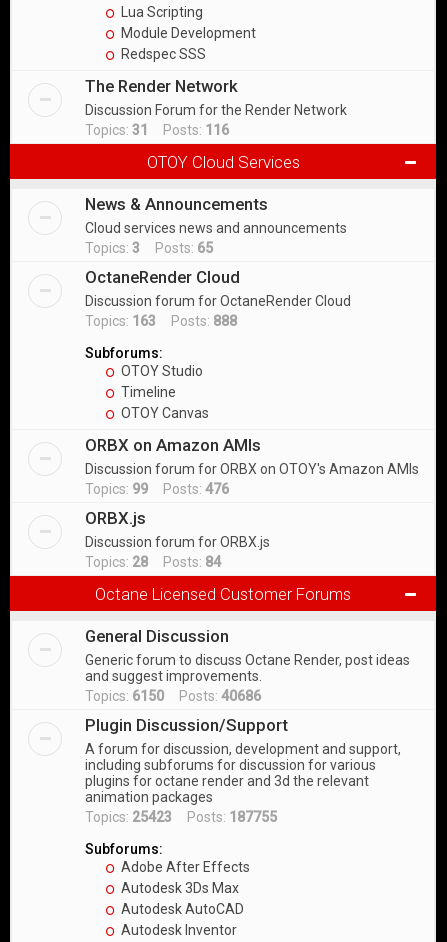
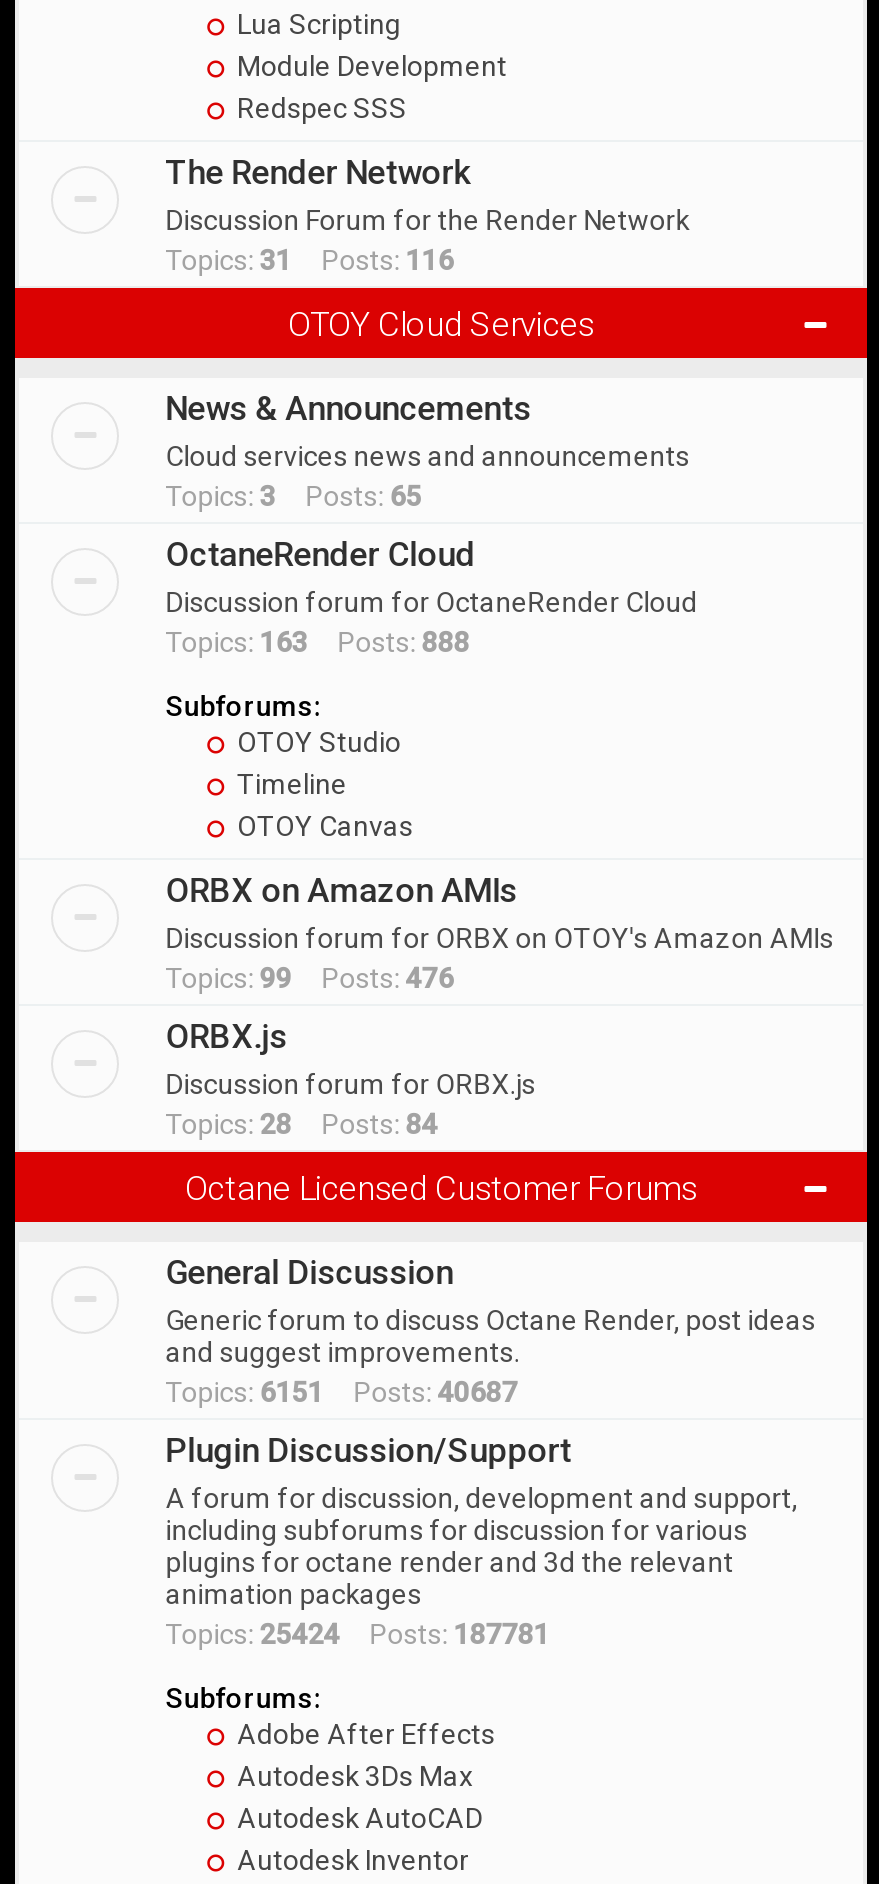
- Topics: 6150 Posts: 40686
+ Topics: 6151 Posts: 40687

- Topics: 25423 Posts: 187755
+ Topics: 25424 Posts: 187781
